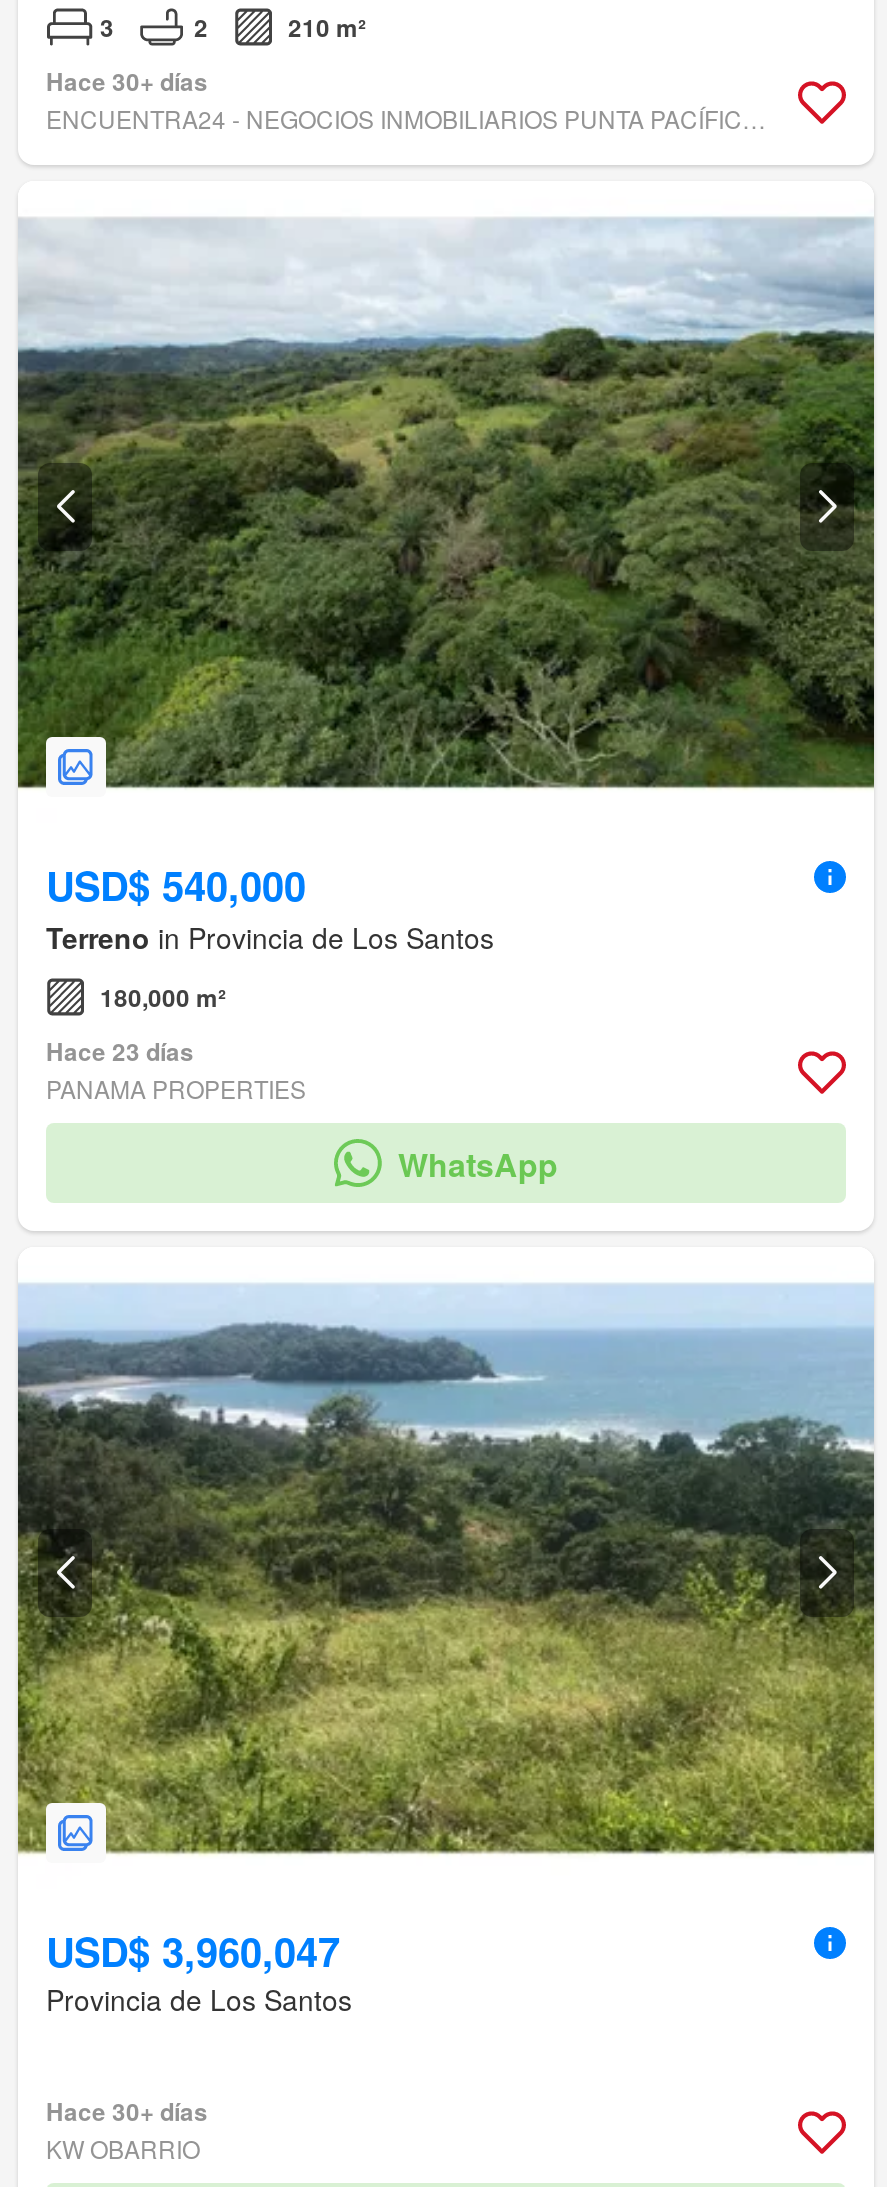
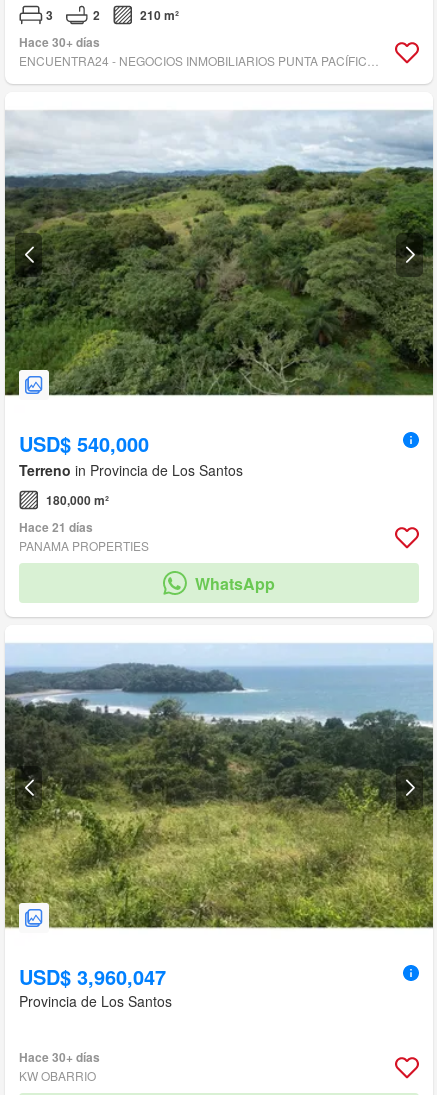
- Hace 23 días
+ Hace 21 días
